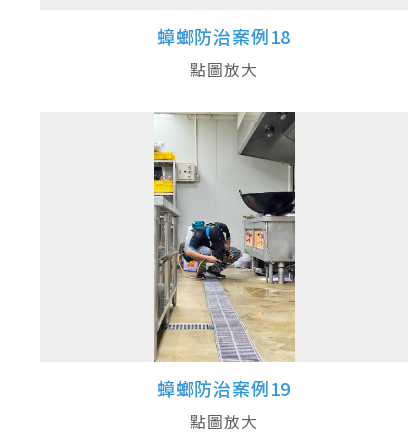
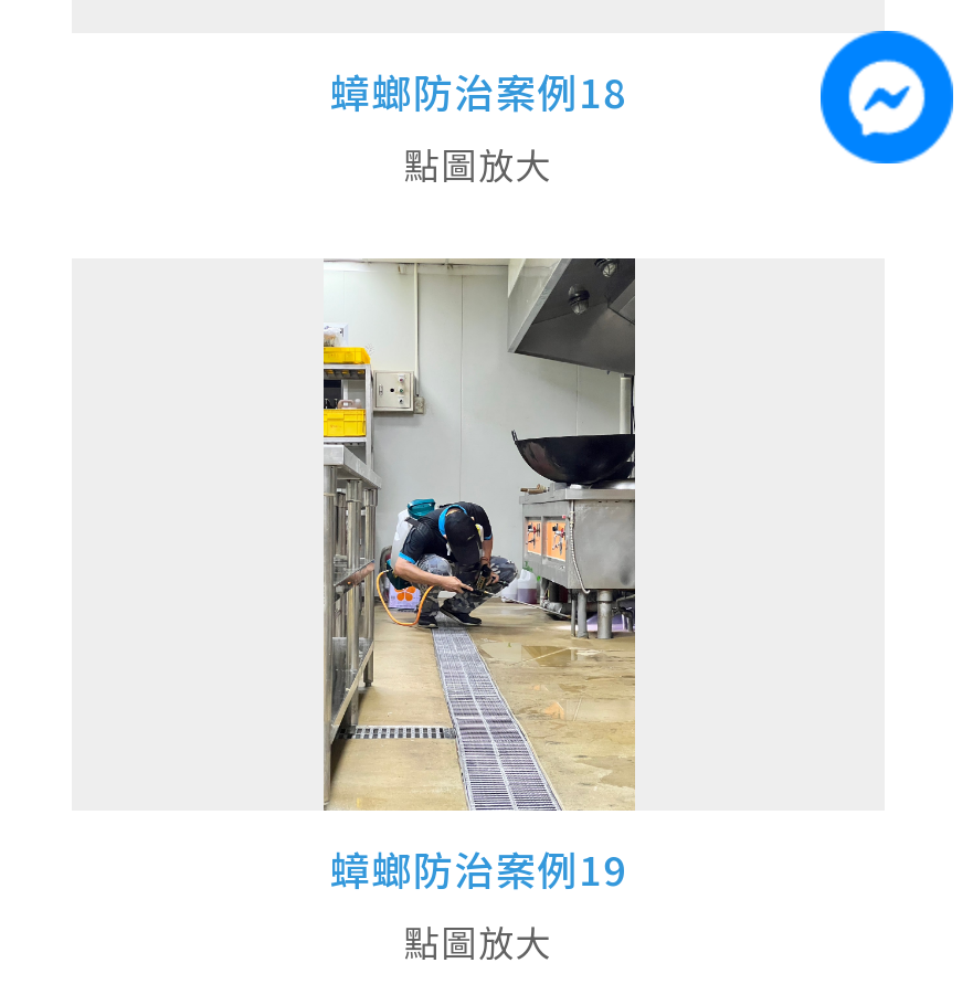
+ [image]
